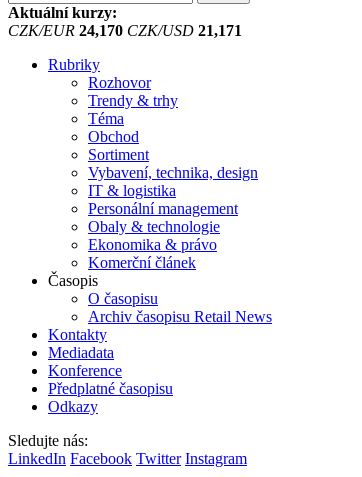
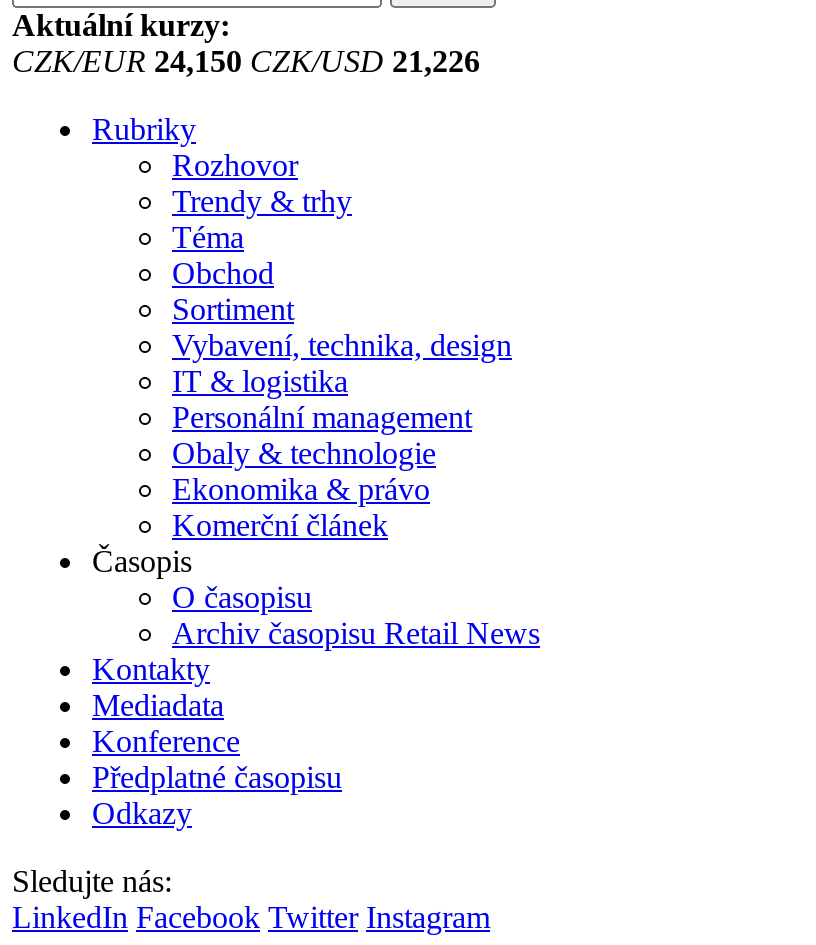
- CZK/EUR 24,170 CZK/USD 21,171
+ CZK/EUR 24,150 CZK/USD 21,226
